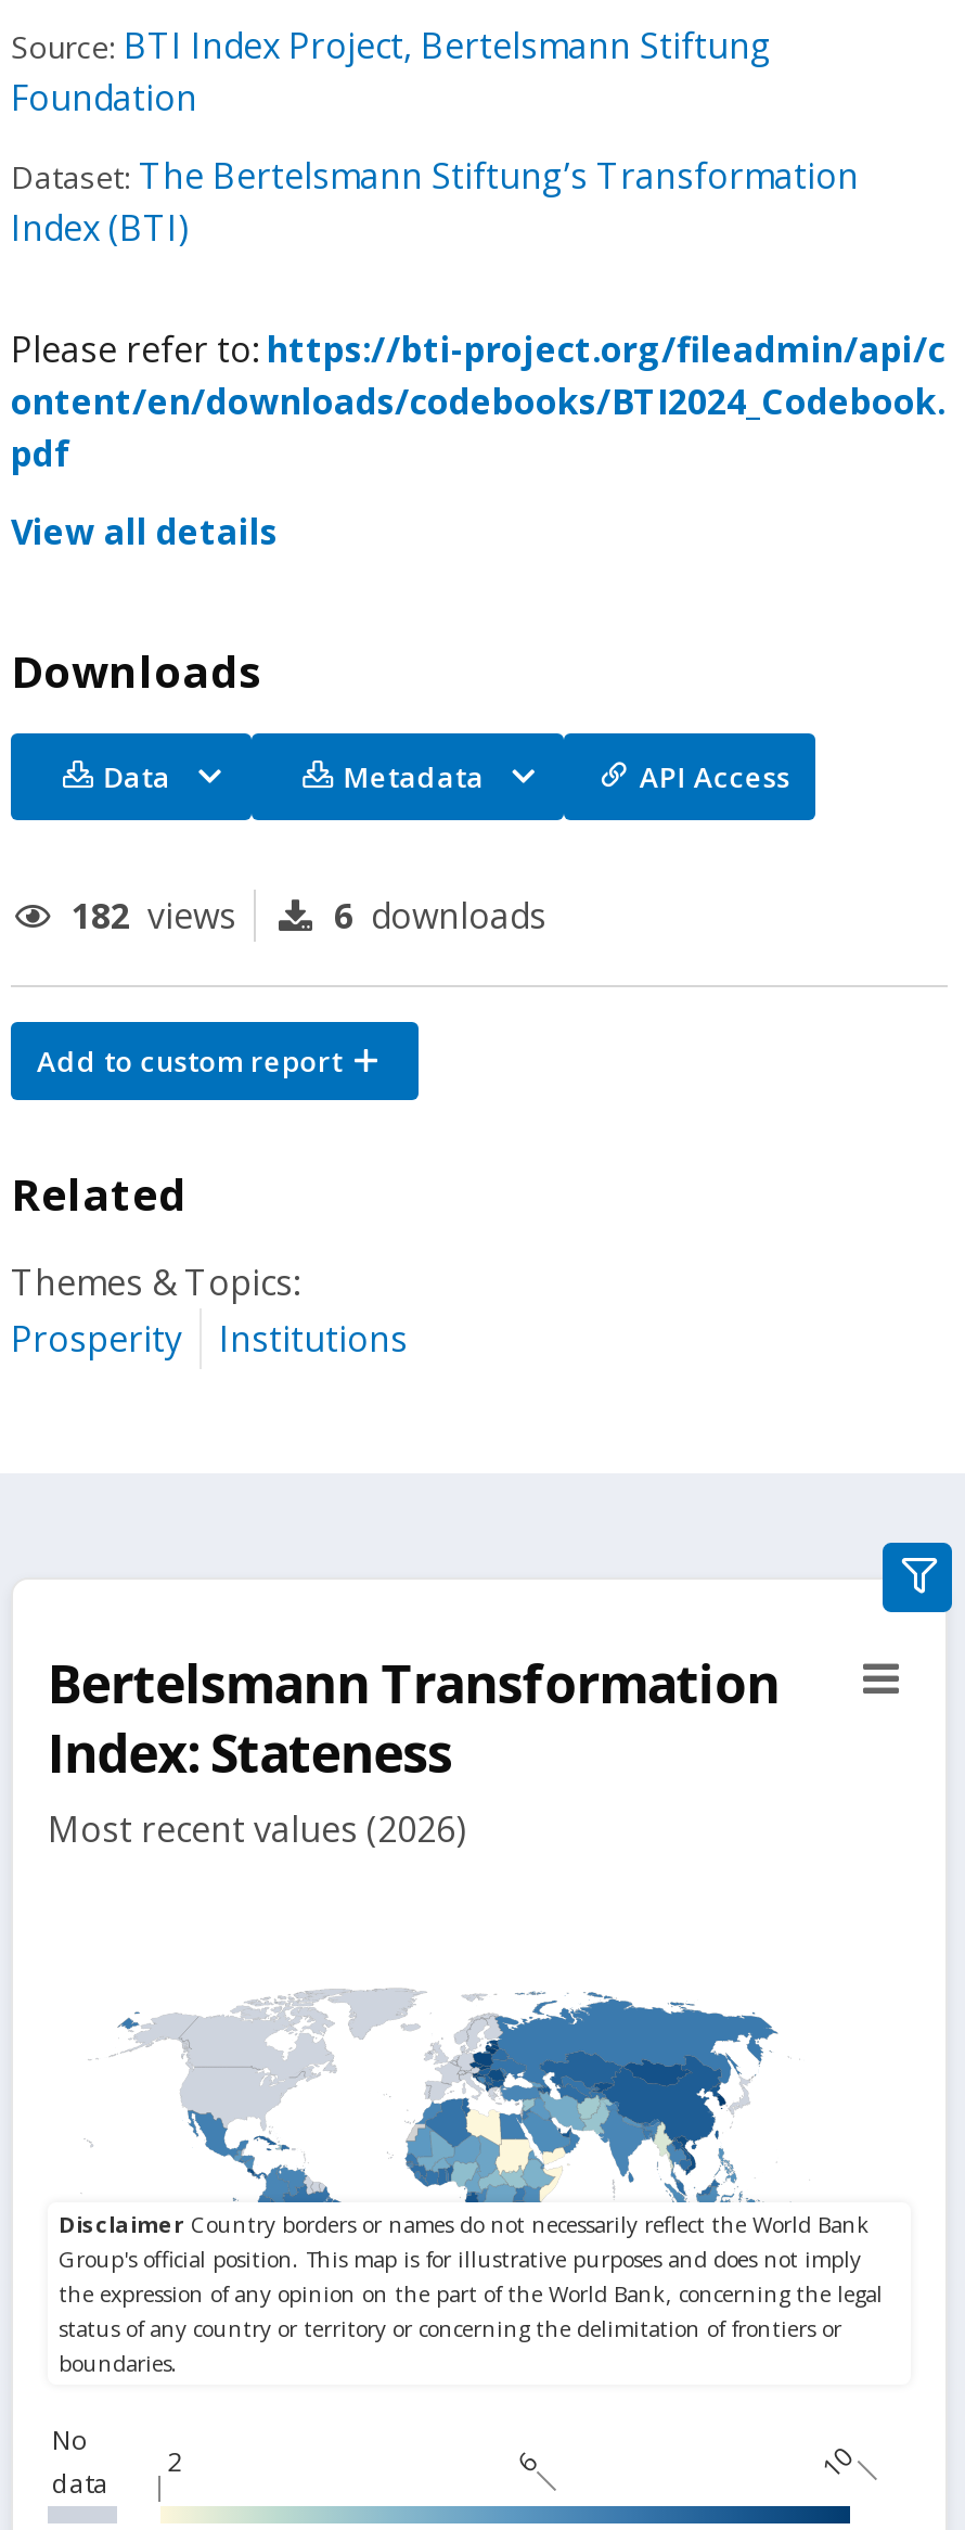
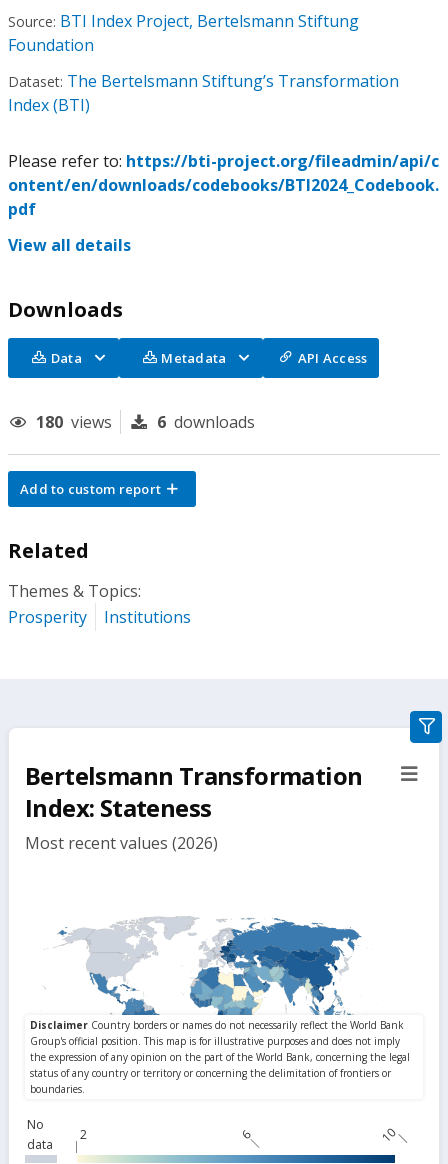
- 182 views
+ 180 views
